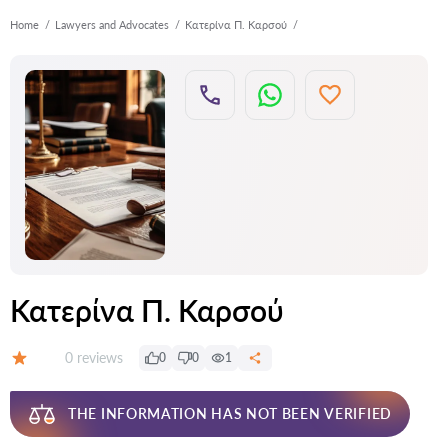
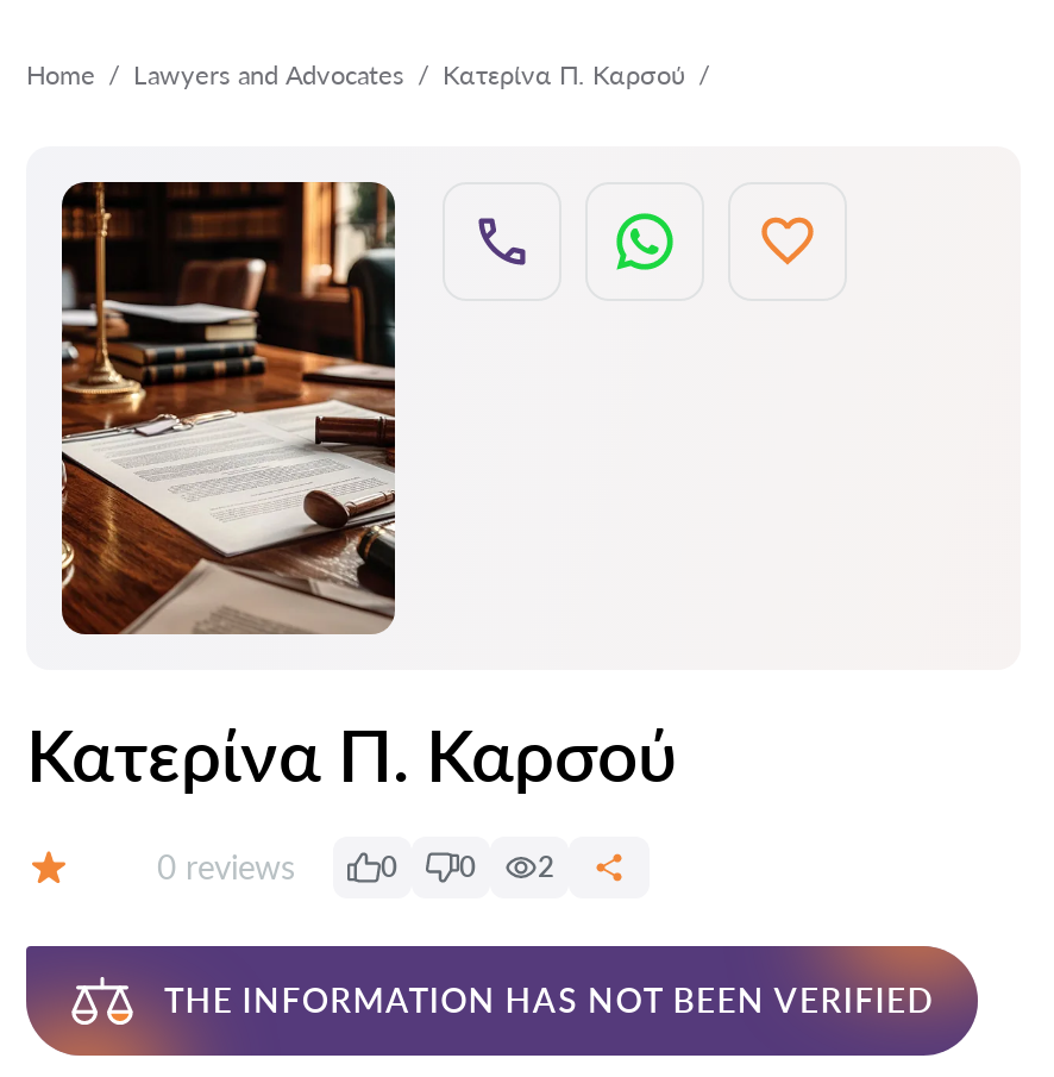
- 1
+ 2
